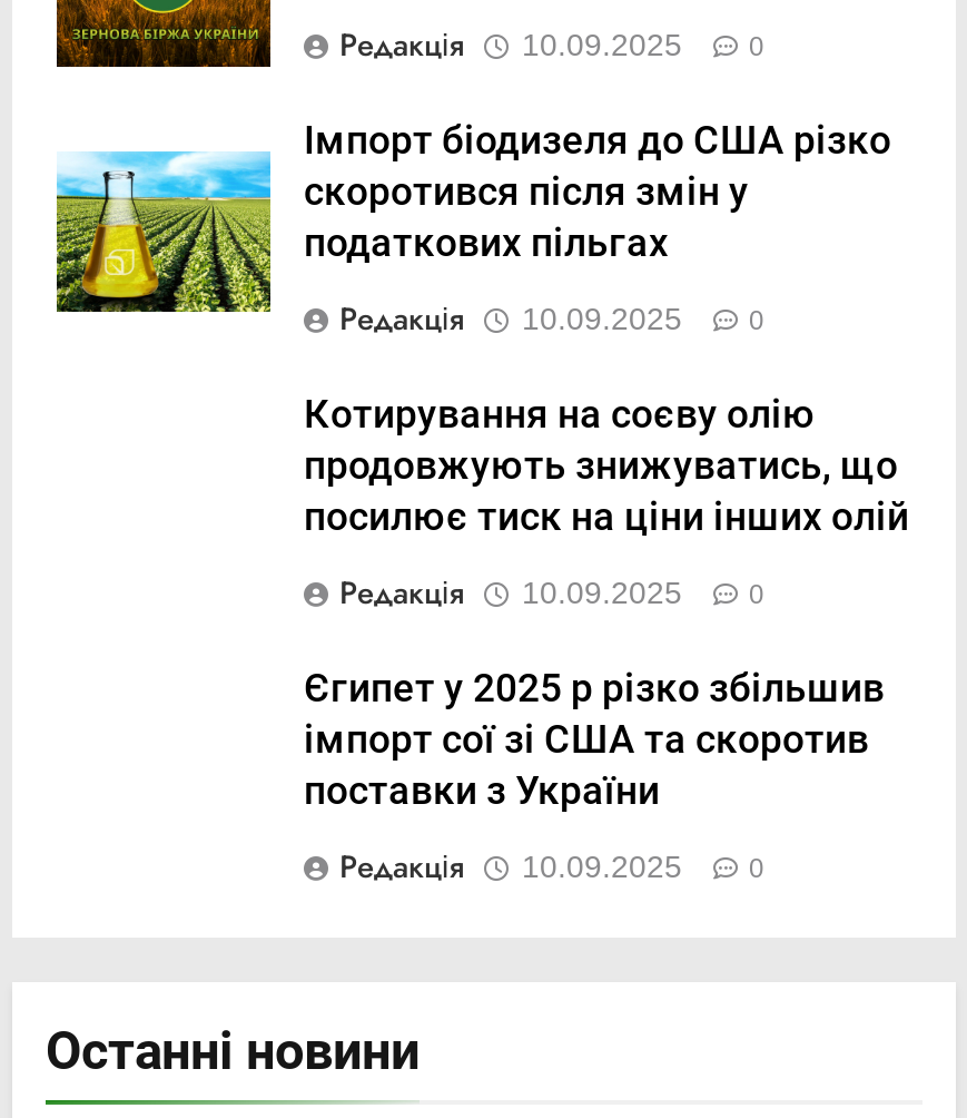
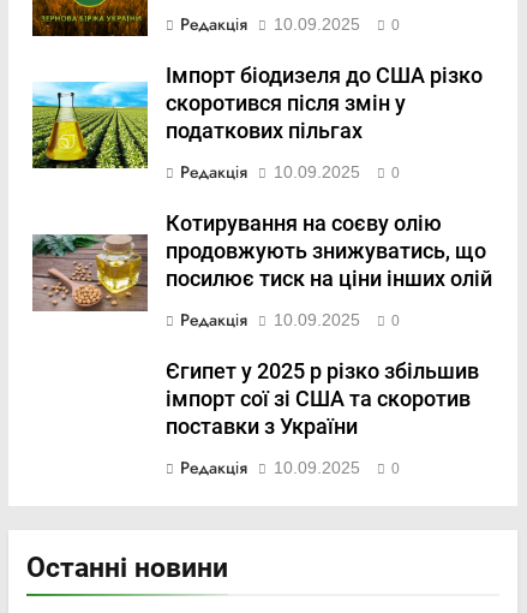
+ [image]
